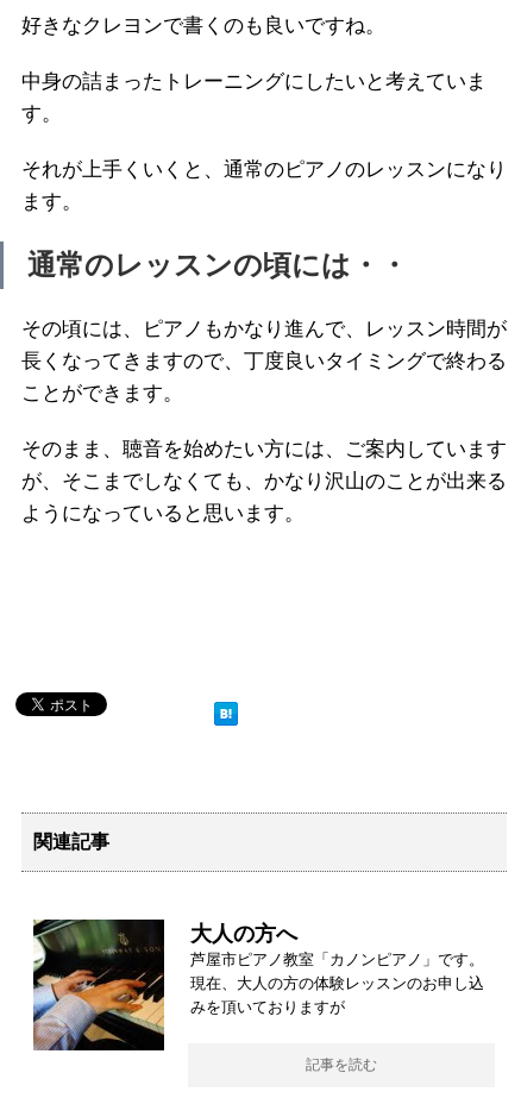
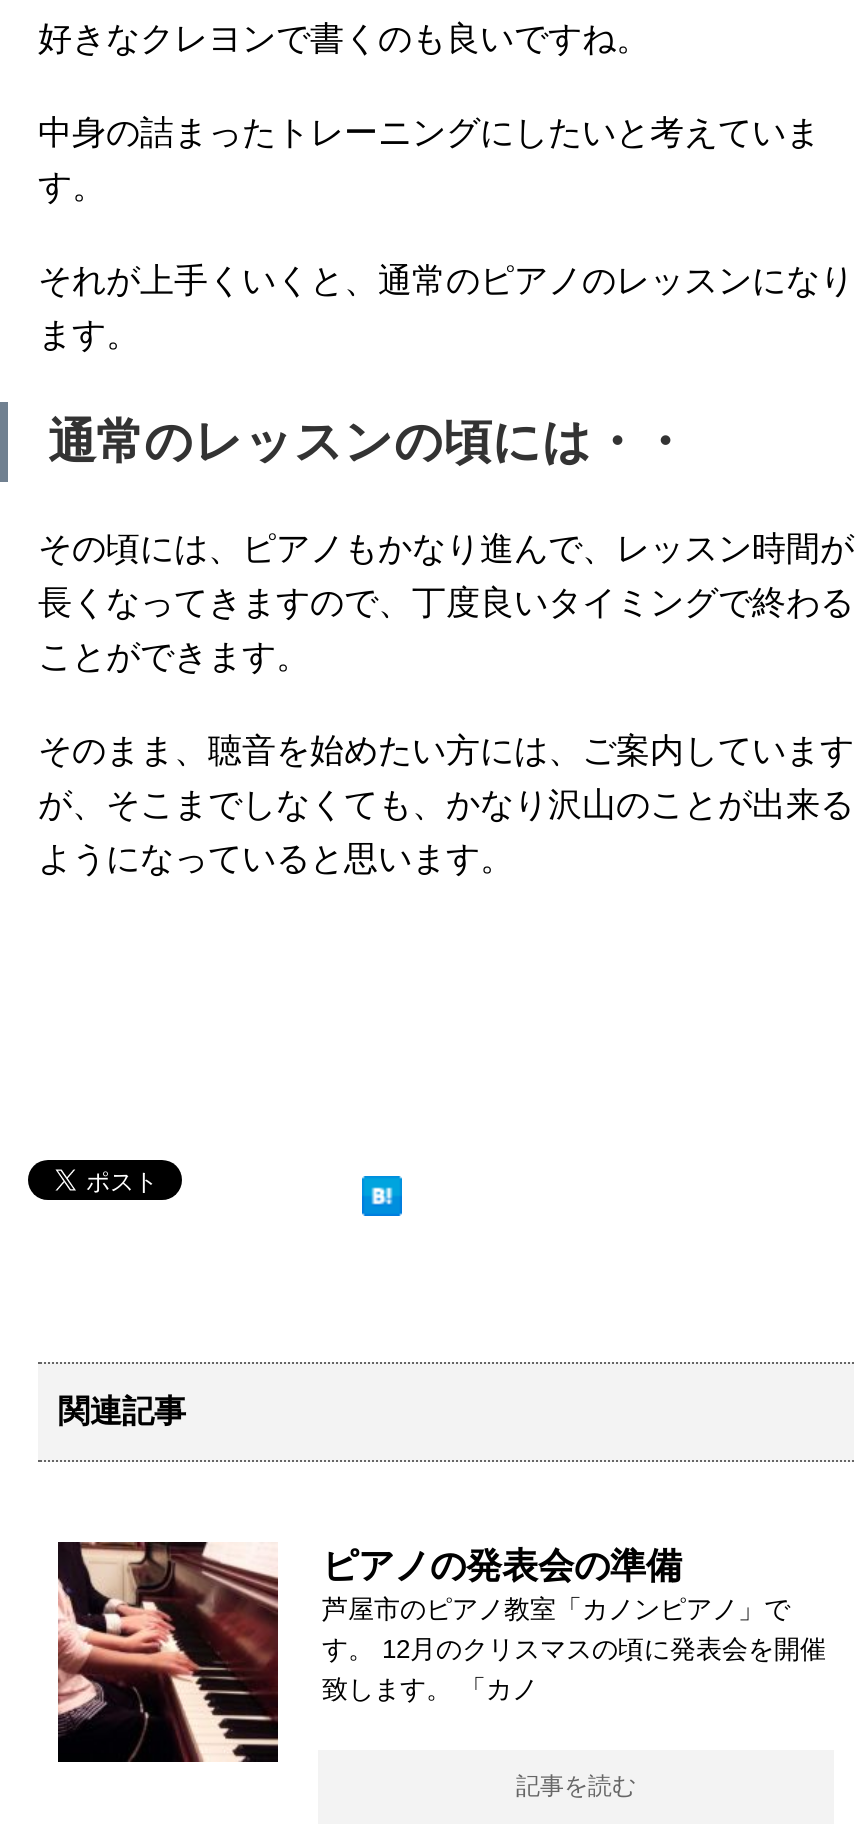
- [image]
- 大人の方へ
- 芦屋市ピアノ教室「カノンピアノ」です。
- 現在、大人の方の体験レッスンのお申し込
- みを頂いておりますが
+ [image]
+ ピアノの発表会の準備
+ 芦屋市のピアノ教室「カノンピアノ」で
+ す。 12月のクリスマスの頃に発表会を開催
+ 致します。 「カノ
